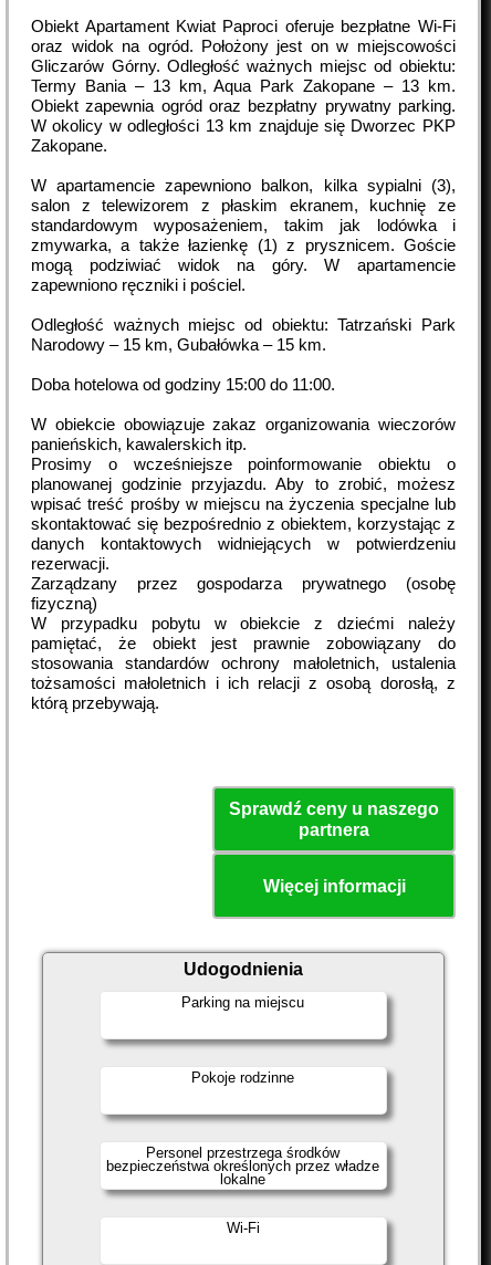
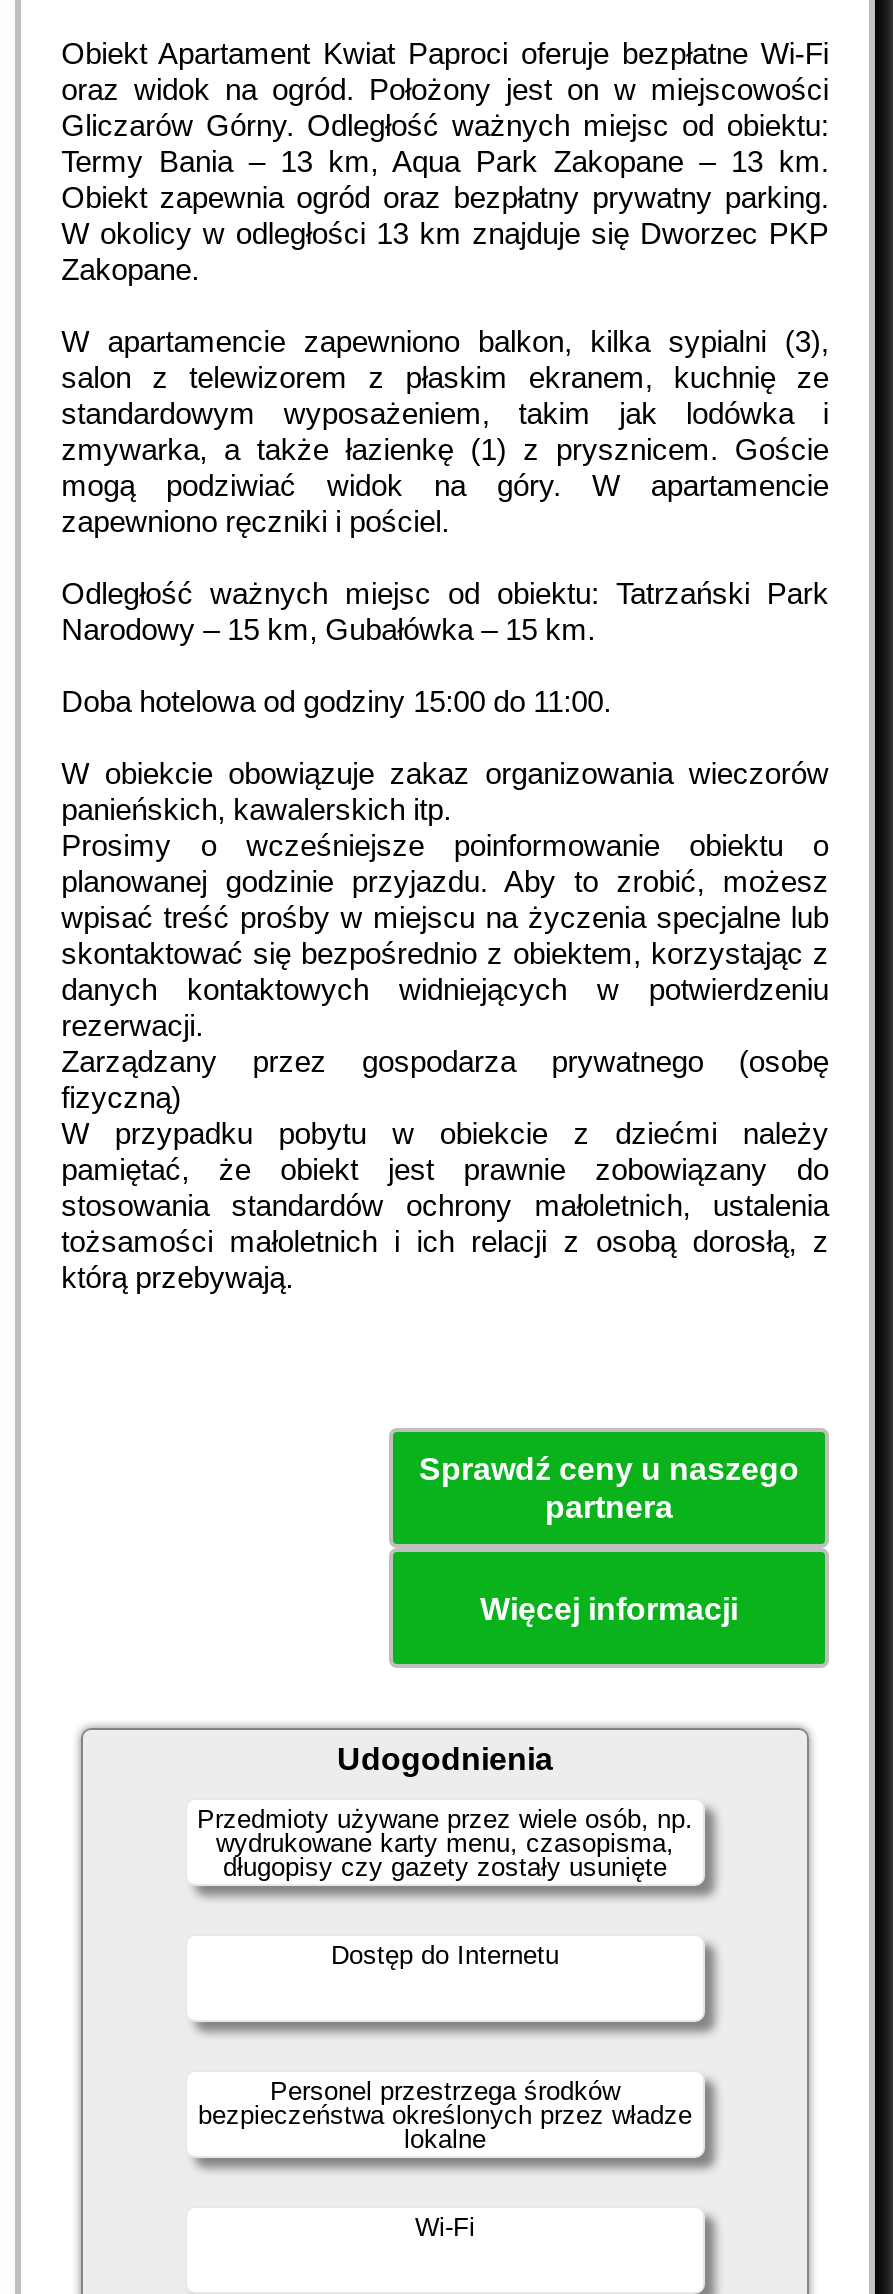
- Parking na miejscu
+ Przedmioty używane przez wiele osób, np.
+ wydrukowane karty menu, czasopisma,
+ długopisy czy gazety zostały usunięte

- Pokoje rodzinne
+ Dostęp do Internetu
